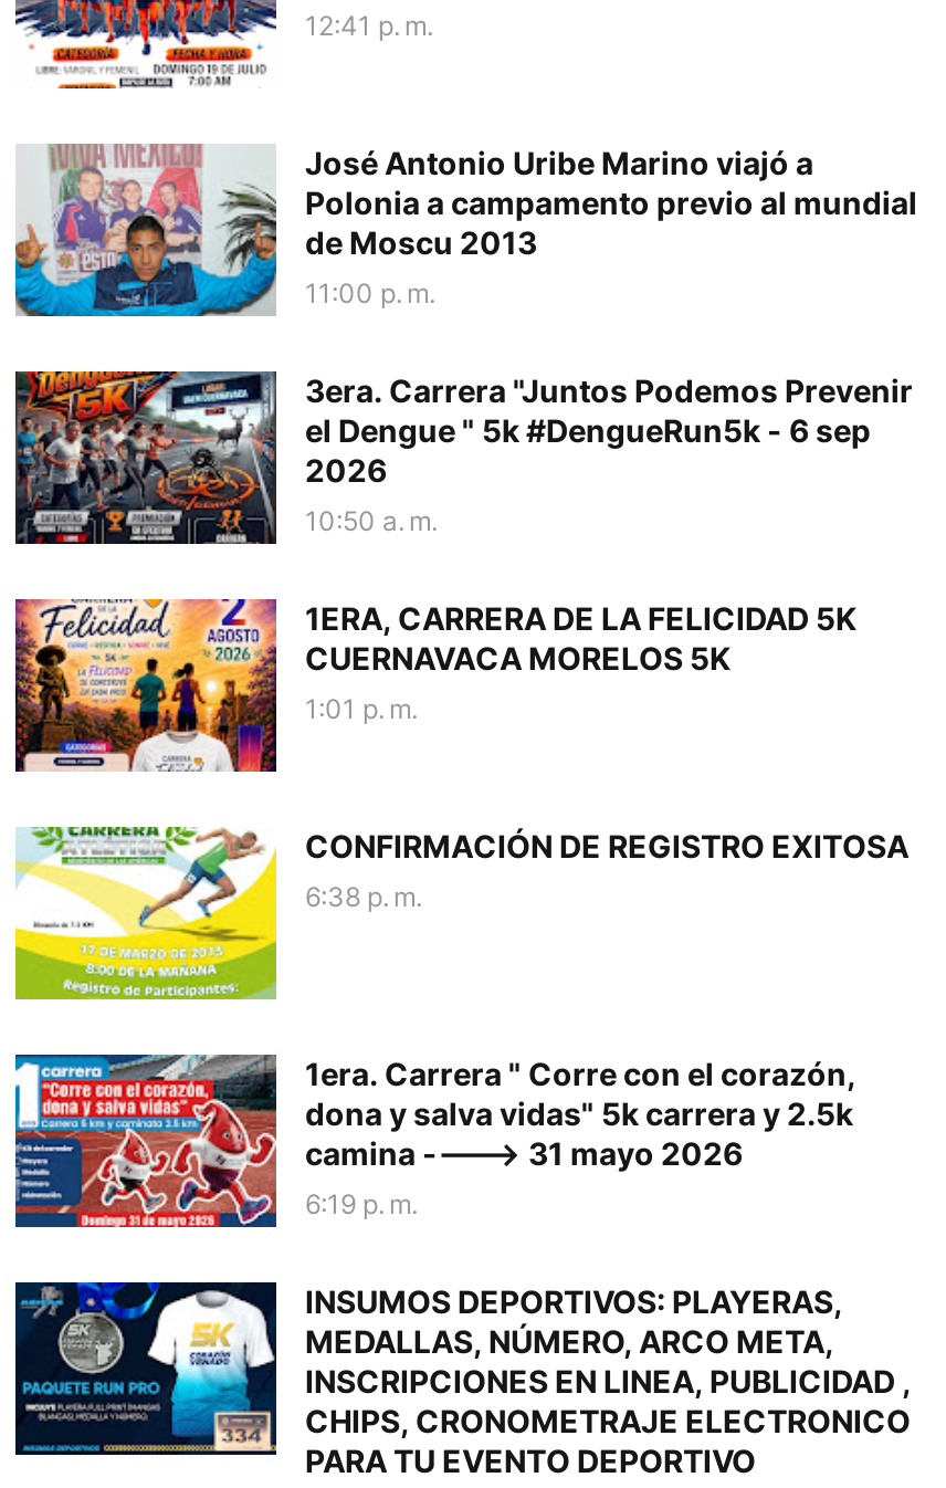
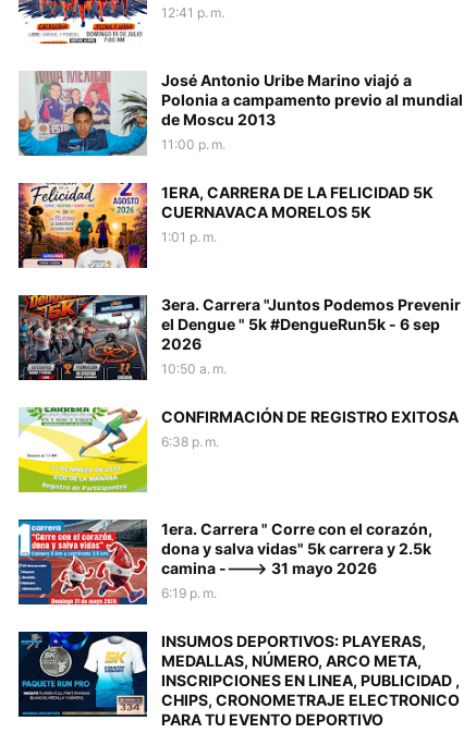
moved down: [image] | 3era. Carrera "Juntos Podemos Prevenir | el Dengue " 5k #DengueRun5k - 6 sep | 2026 | 10:50 a. m.

moved up: [image] | 1ERA, CARRERA DE LA FELICIDAD 5K | CUERNAVACA MORELOS 5K | 1:01 p. m.
